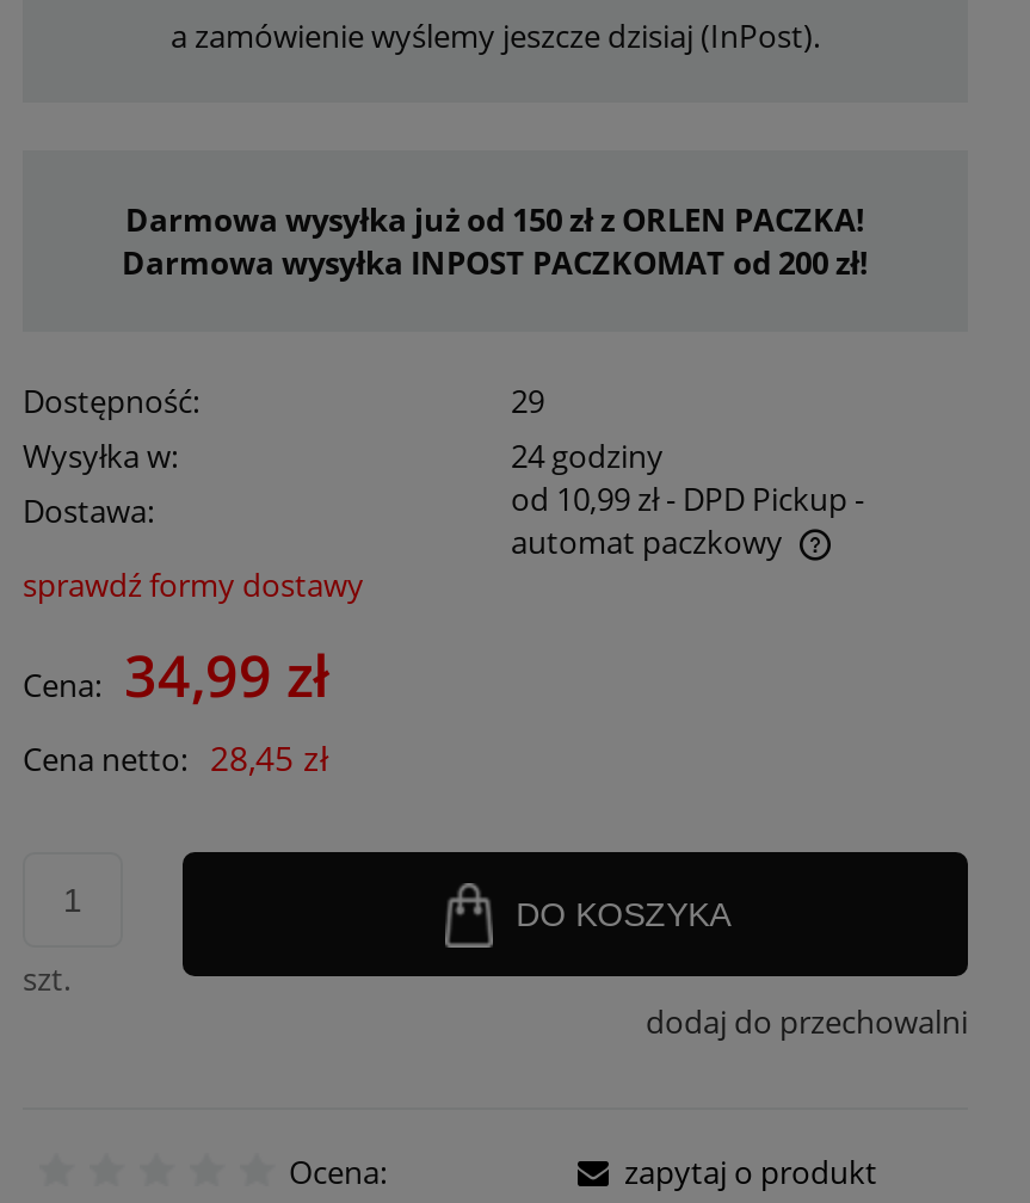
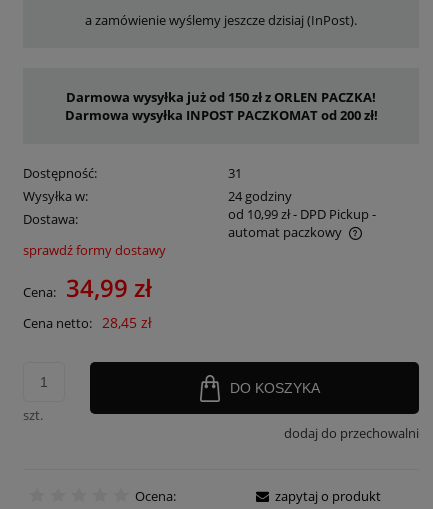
- 29
+ 31
